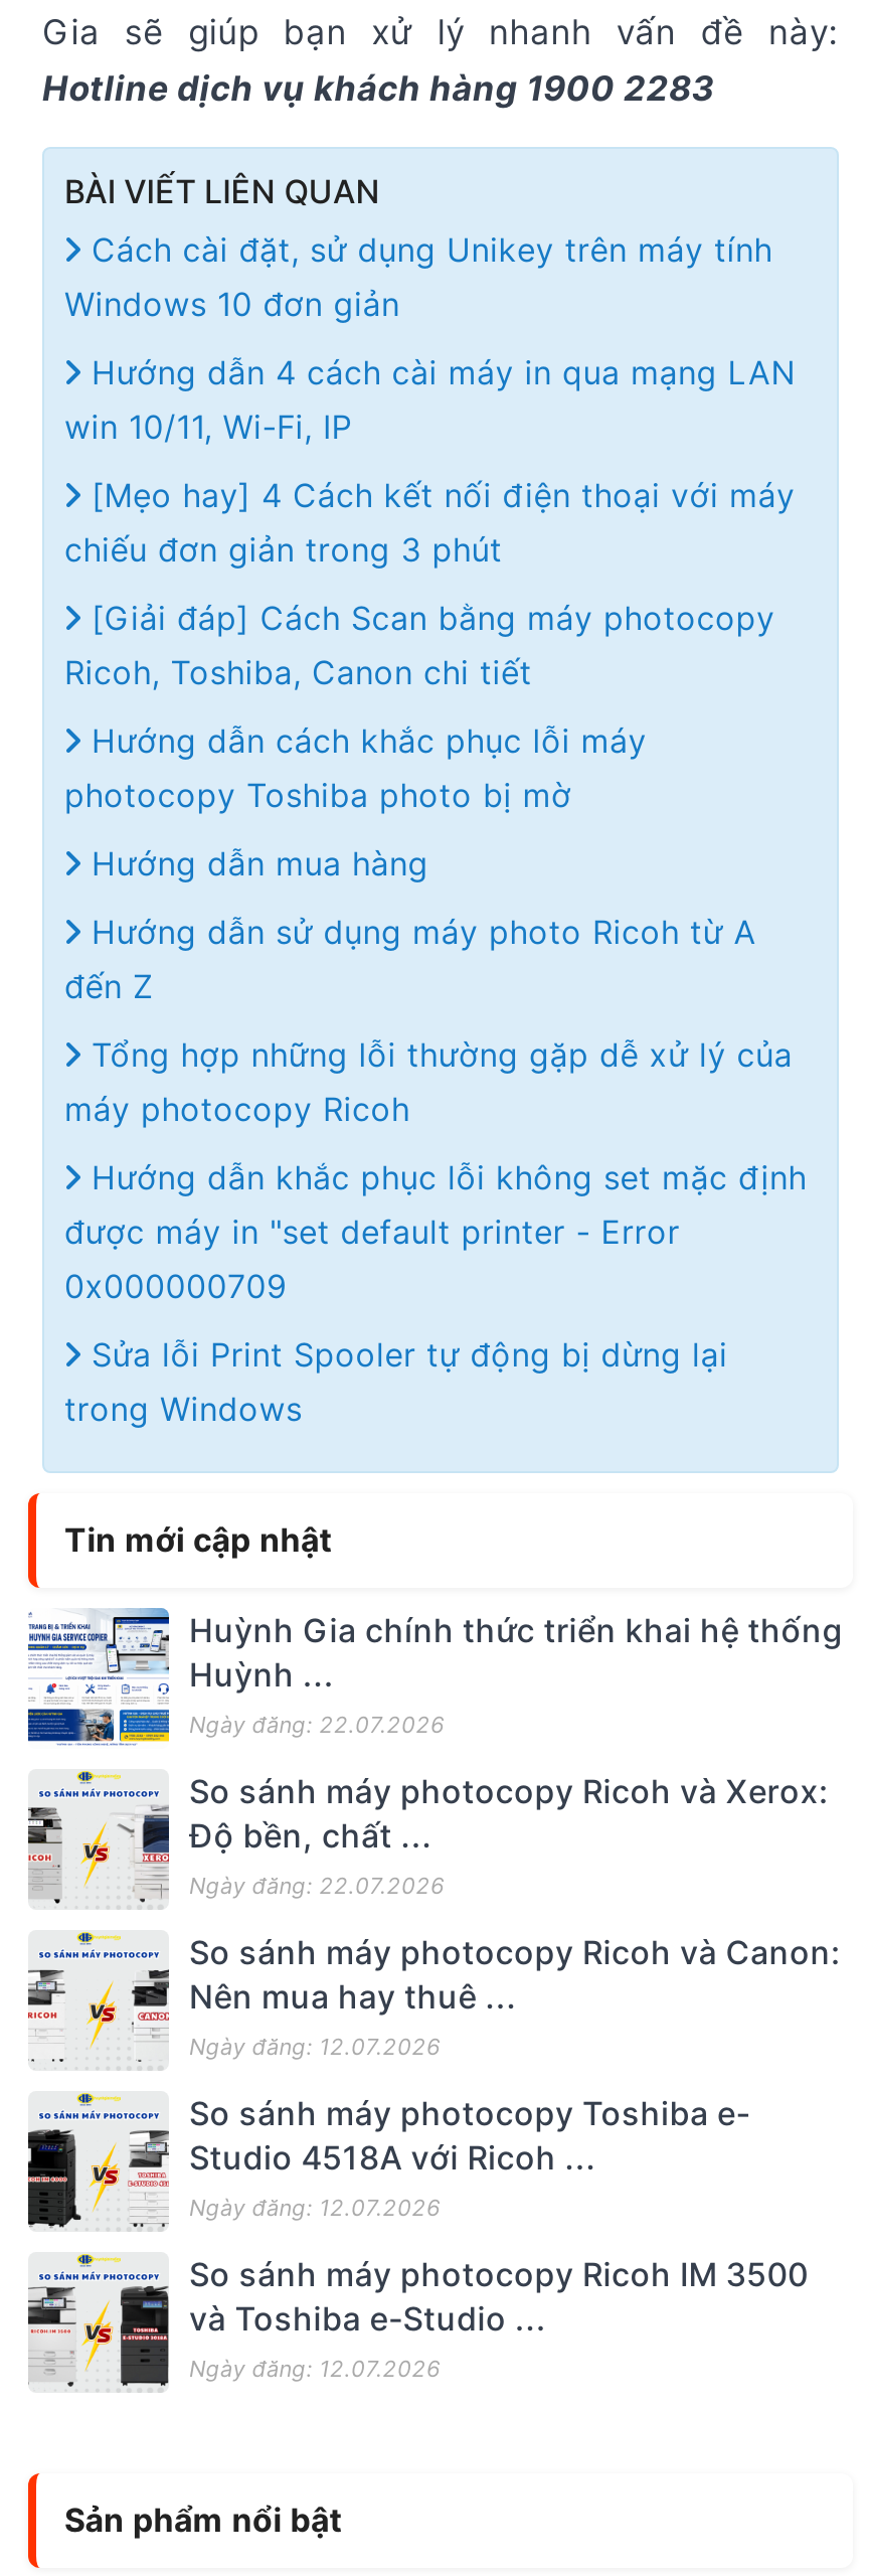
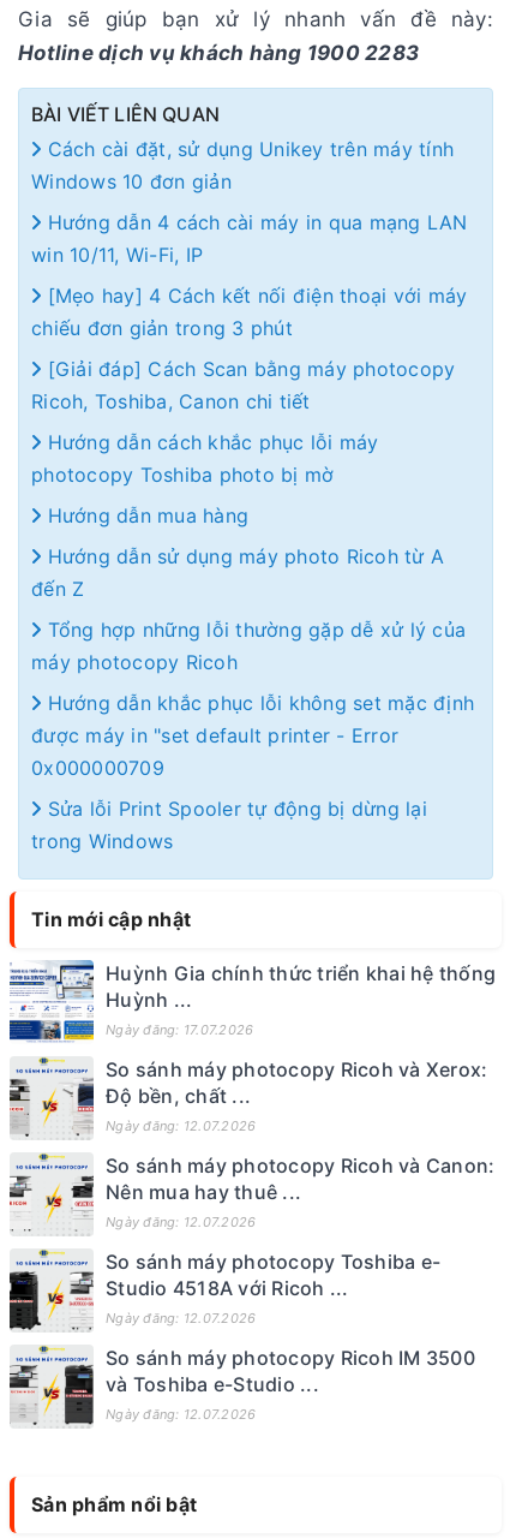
- Ngày đăng: 22.07.2026
+ Ngày đăng: 17.07.2026

- Ngày đăng: 22.07.2026
+ Ngày đăng: 12.07.2026
